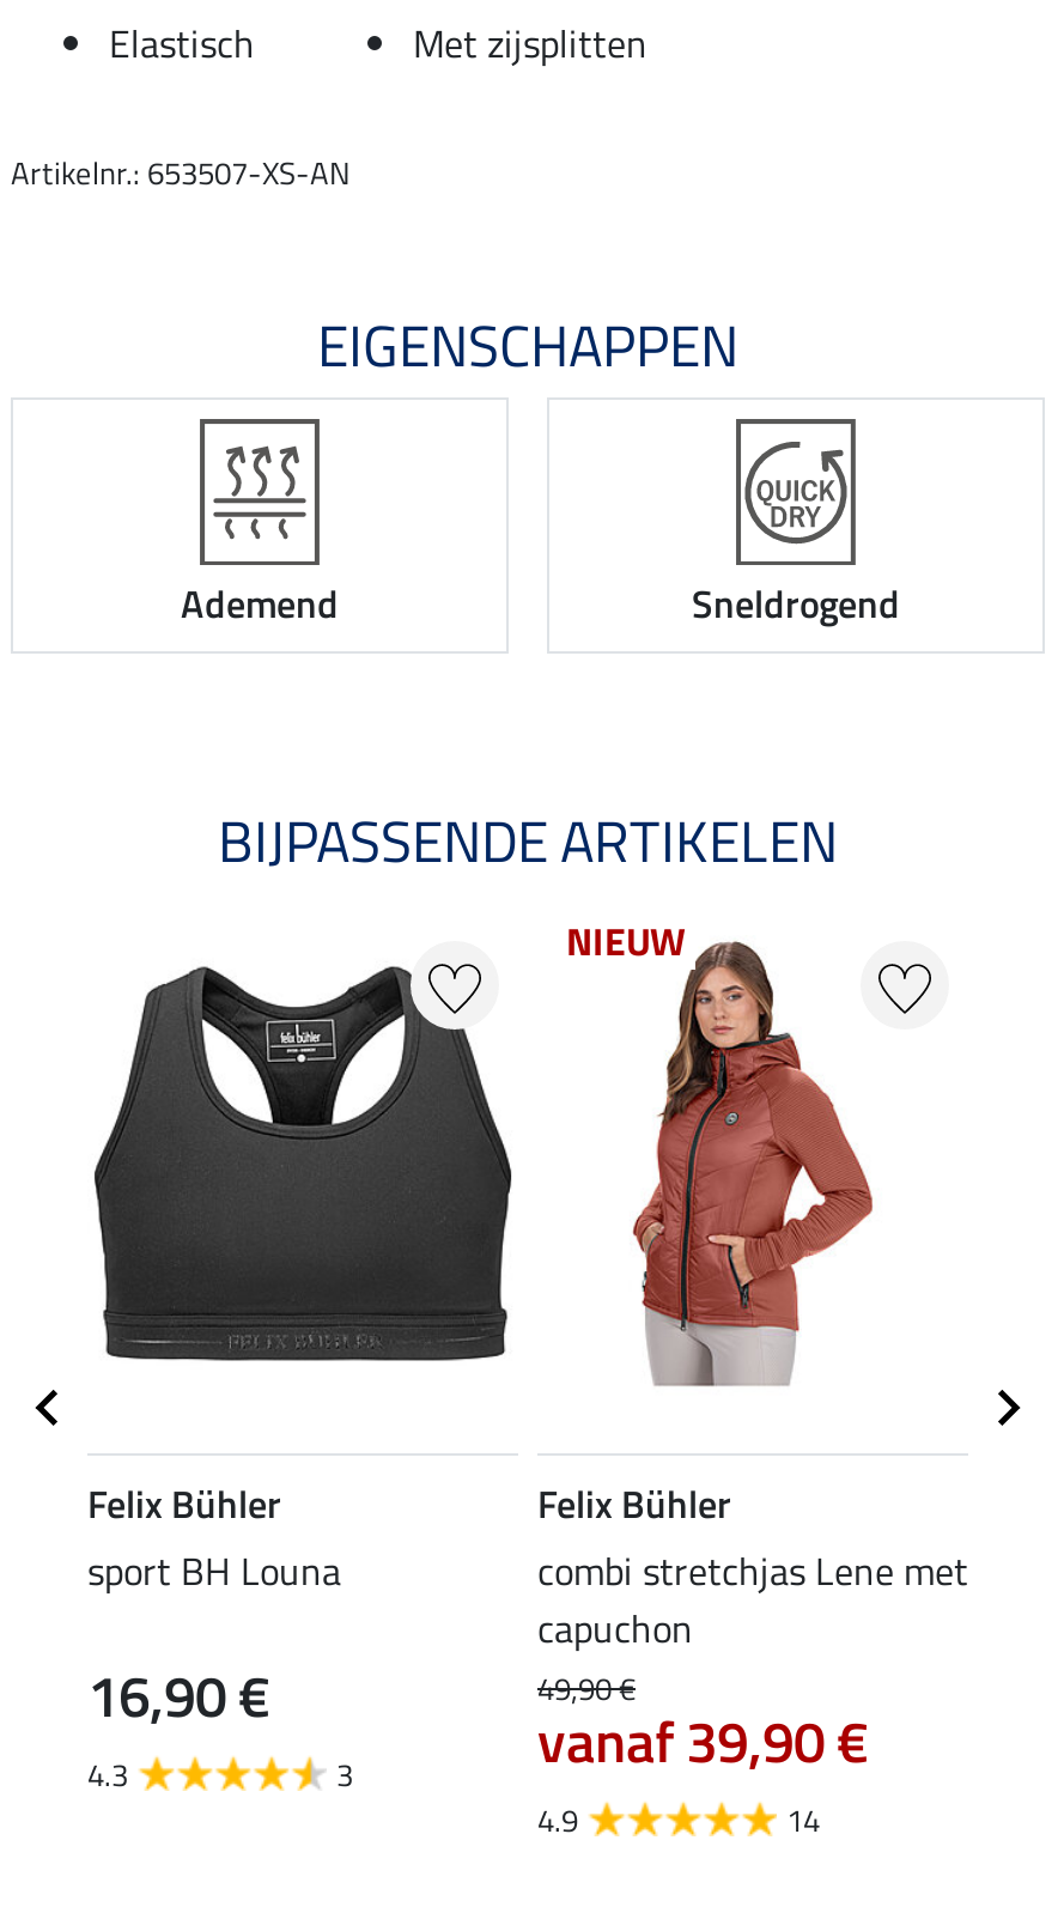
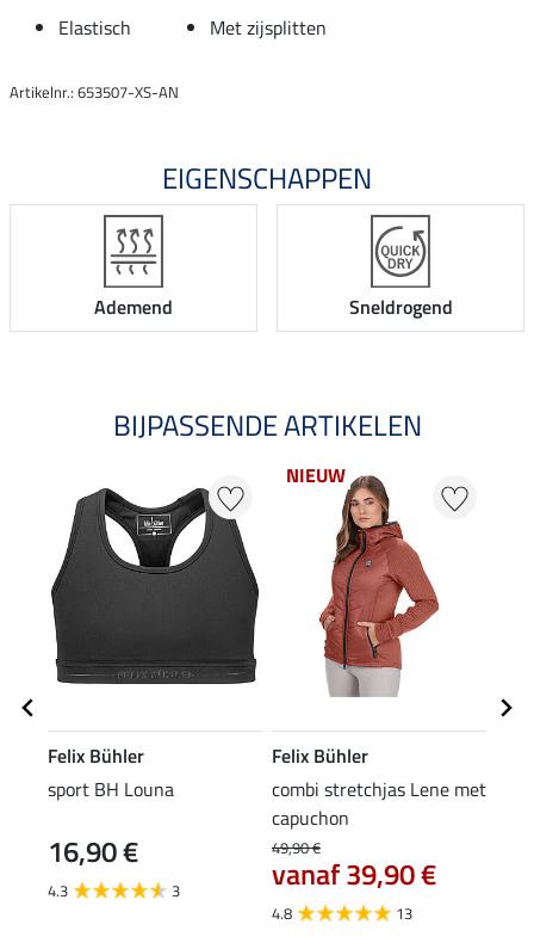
- 4.9
+ 4.8

- 14
+ 13
